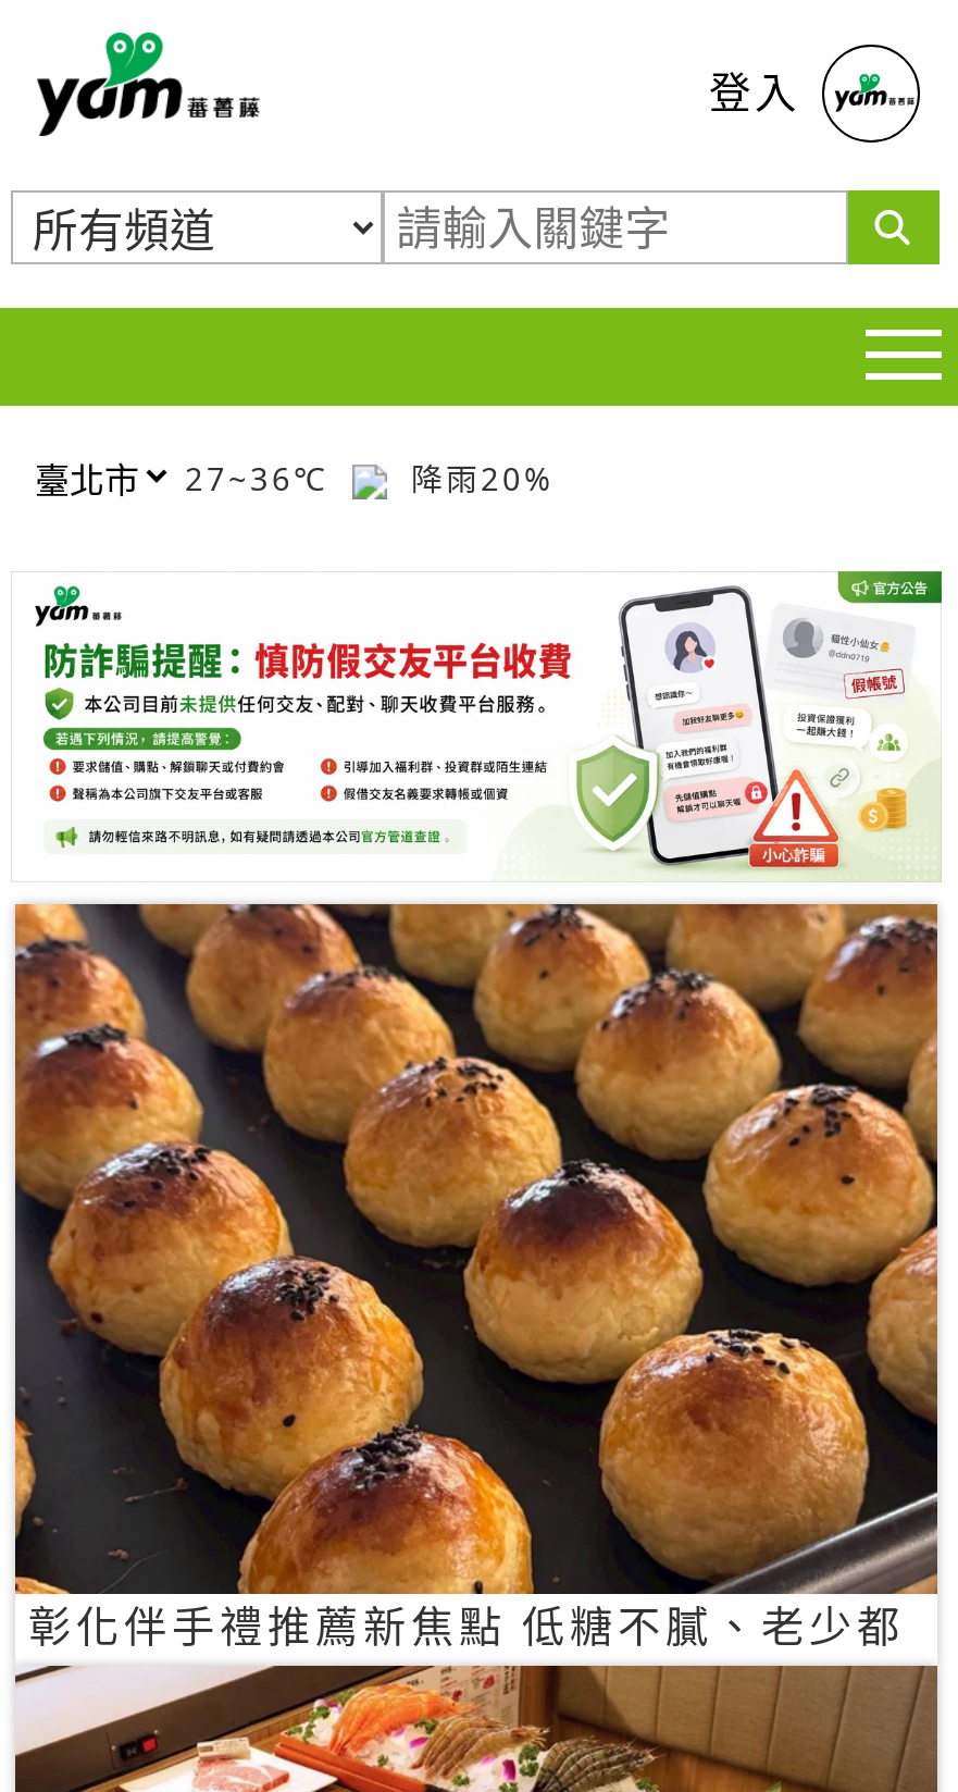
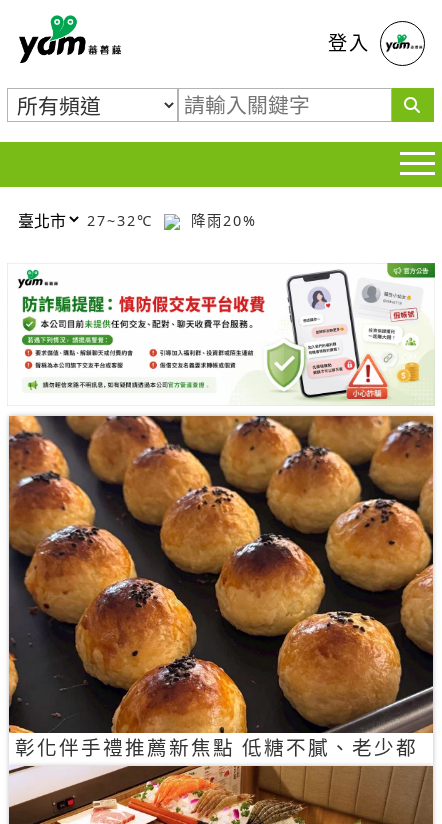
- 27~36℃ 降雨20%
+ 27~32℃ 降雨20%
